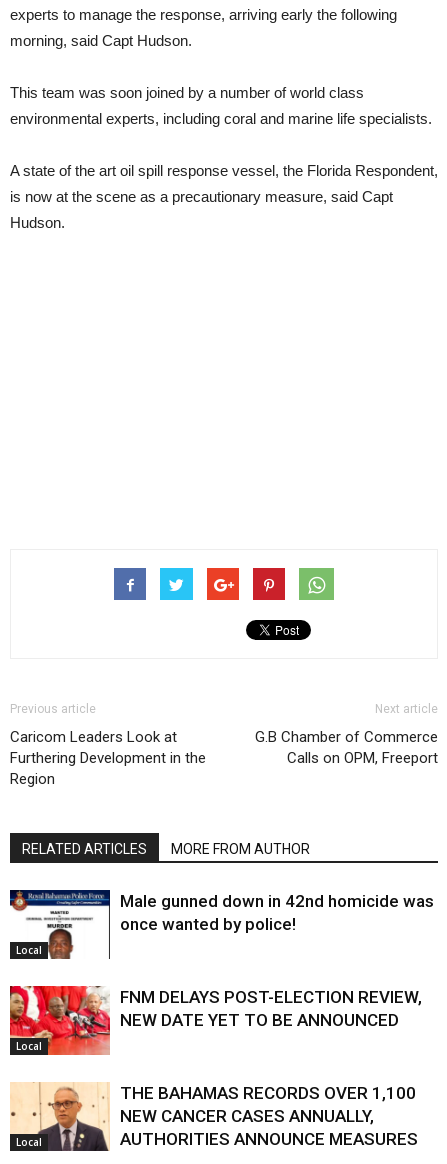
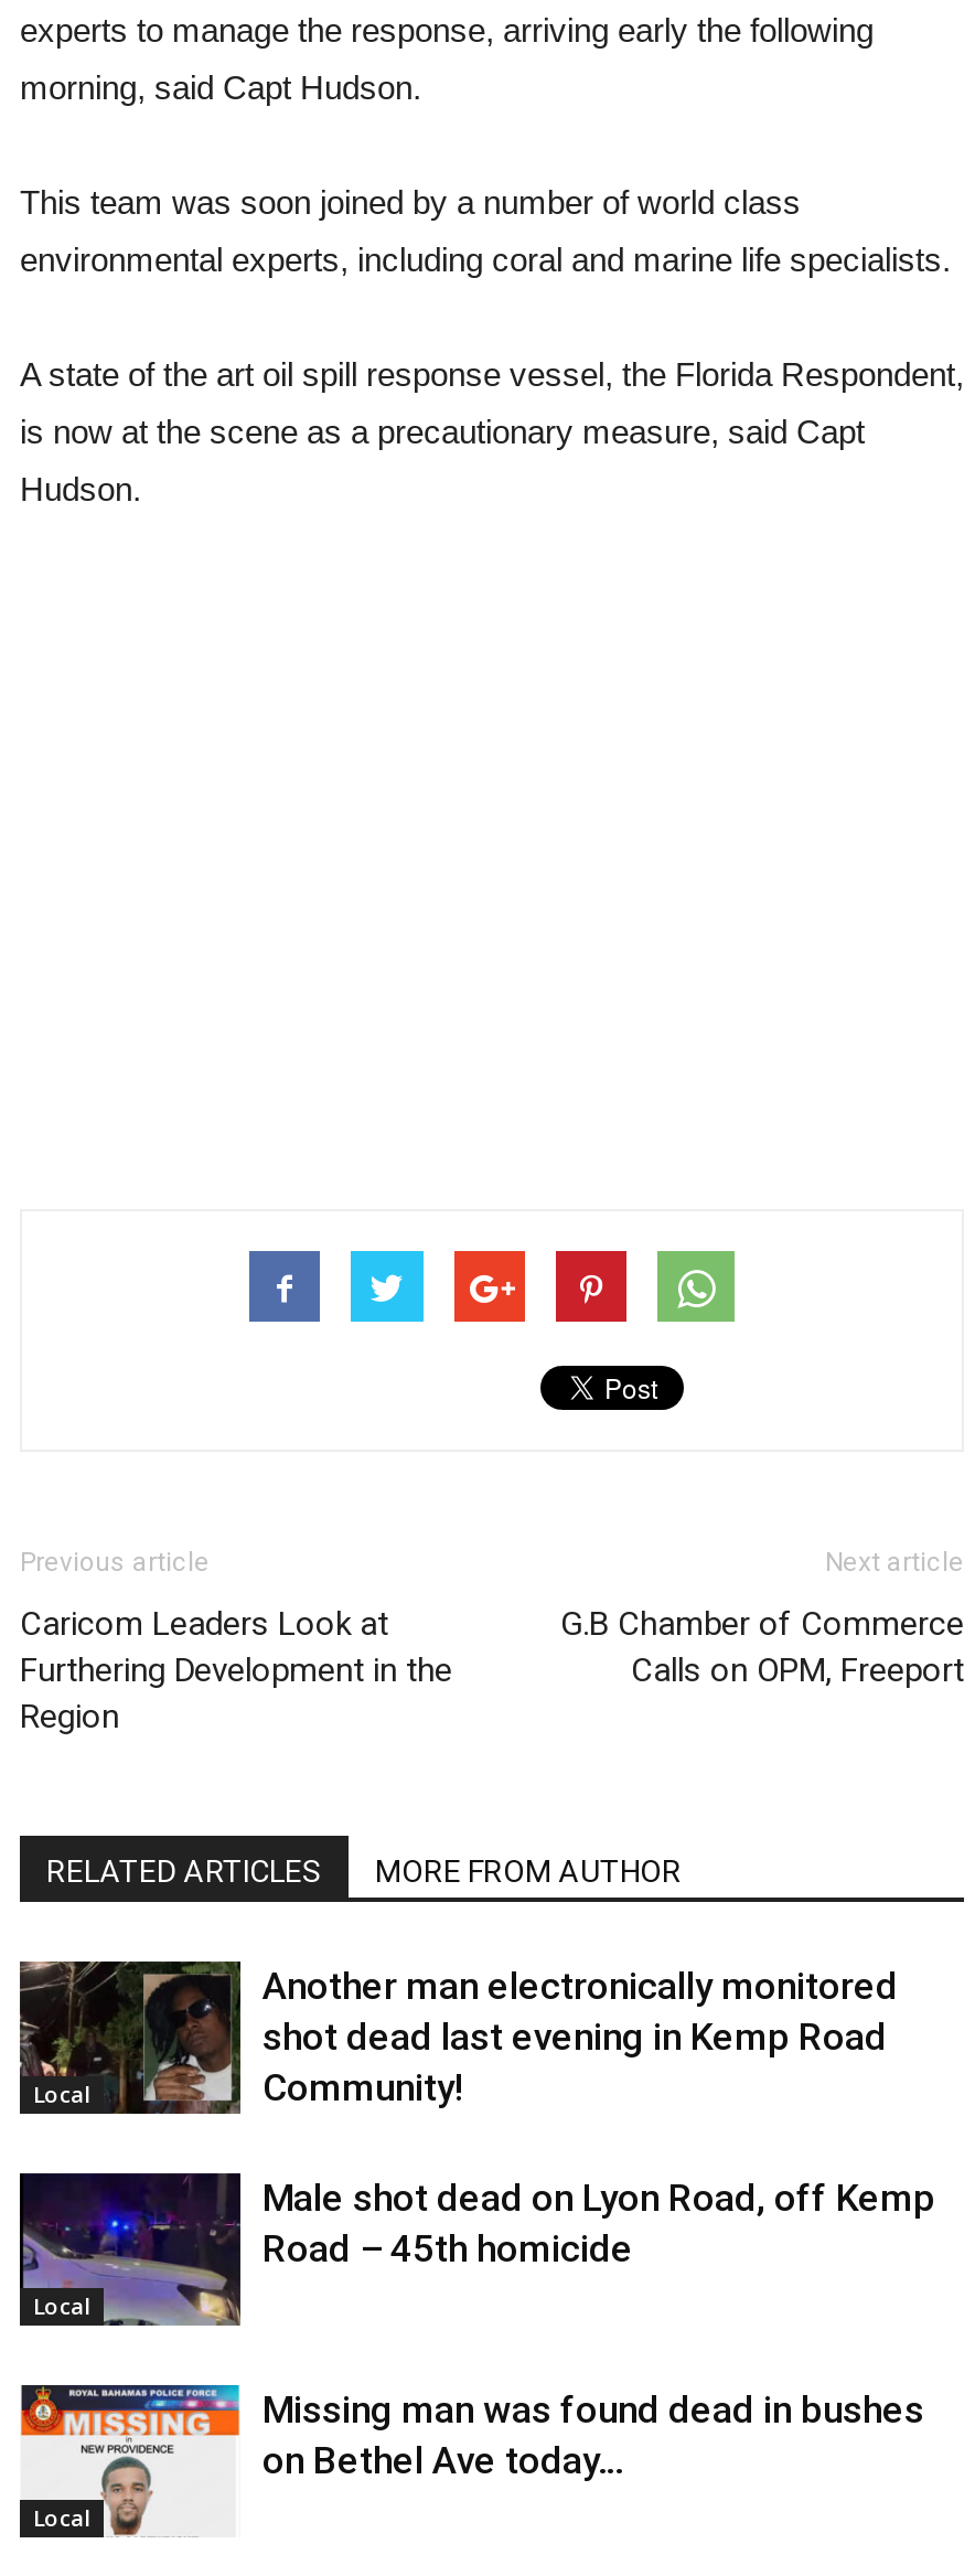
- [image]
- Male gunned down in 42nd homicide was
- once wanted by police!
+ [image]
+ Another man electronically monitored
+ shot dead last evening in Kemp Road
+ Community!

- [image]
- FNM DELAYS POST-ELECTION REVIEW,
- NEW DATE YET TO BE ANNOUNCED
+ [image]
+ Male shot dead on Lyon Road, off Kemp
+ Road – 45th homicide

- [image]
- THE BAHAMAS RECORDS OVER 1,100
- NEW CANCER CASES ANNUALLY,
- AUTHORITIES ANNOUNCE MEASURES
+ [image]
+ Missing man was found dead in bushes
+ on Bethel Ave today…
